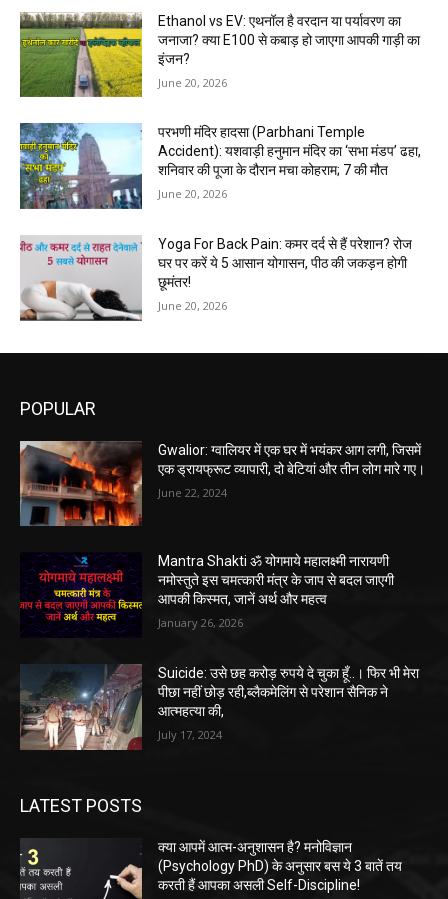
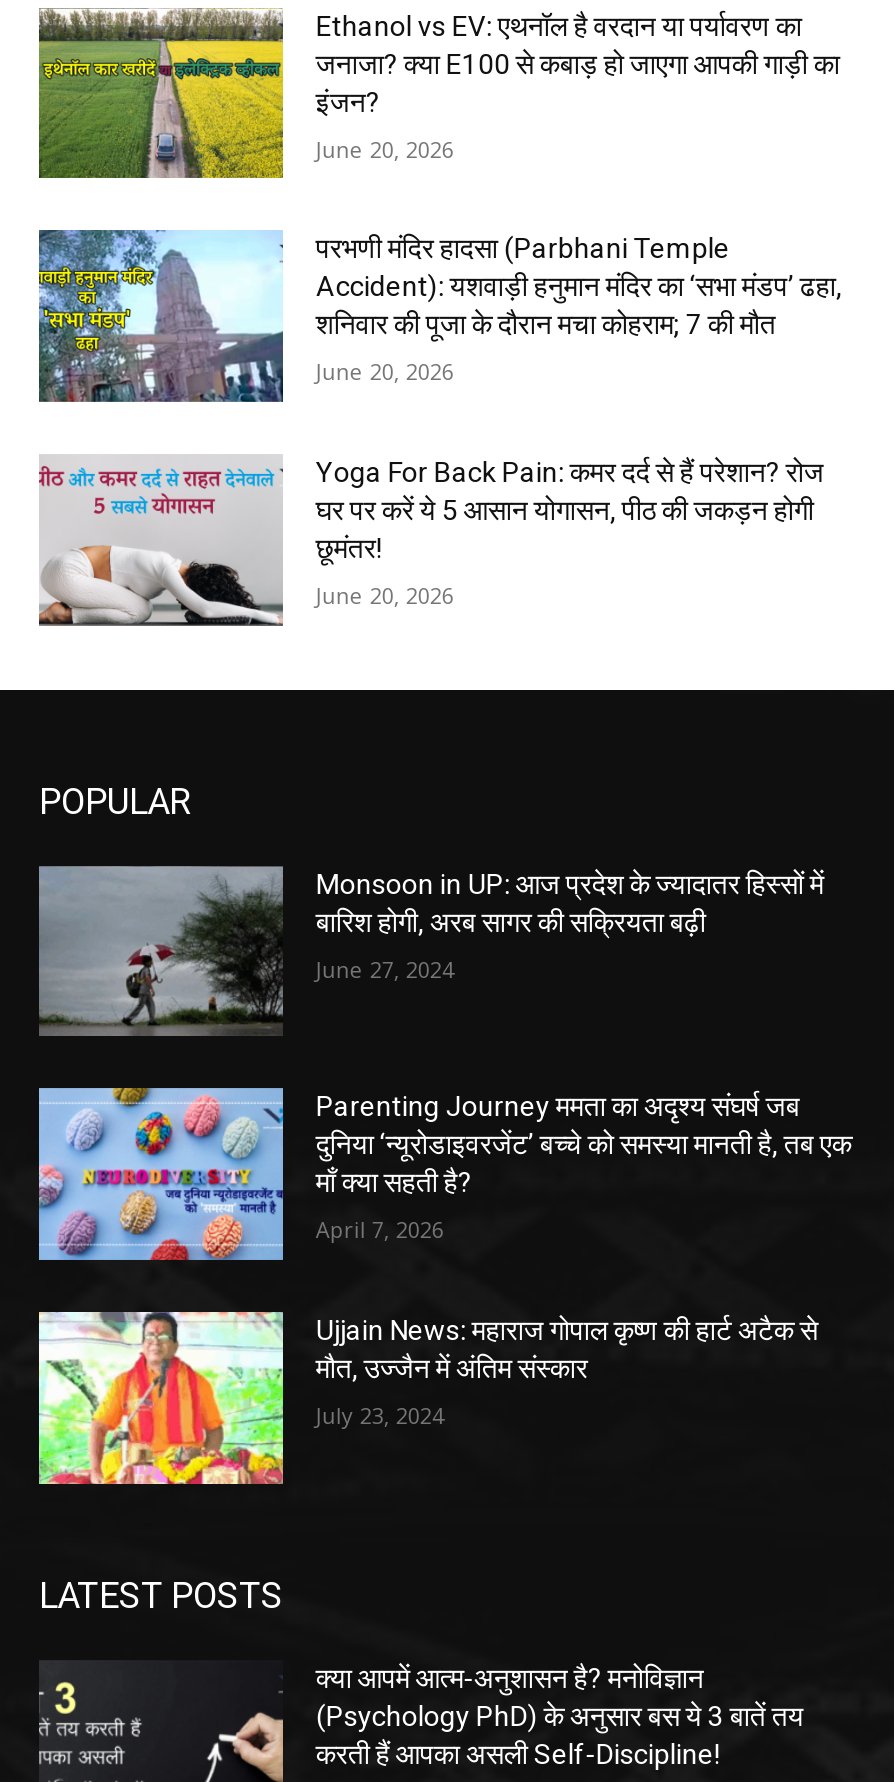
- [image]
- Gwalior: ग्वालियर में एक घर में भयंकर आग लगी, जिसमें
- एक ड्रायफ्रूट व्यापारी, दो बेटियां और तीन लोग मारे गए।
+ [image]
+ Monsoon in UP: आज प्रदेश के ज्यादातर हिस्सों में
+ बारिश होगी, अरब सागर की सक्रियता बढ़ी

- June 22, 2024
+ June 27, 2024

- [image]
- Mantra Shakti ॐ योगमाये महालक्ष्मी नारायणी
- नमोस्तुते इस चमत्कारी मंत्र के जाप से बदल जाएगी
- आपकी किस्मत, जानें अर्थ और महत्व
+ [image]
+ Parenting Journey ममता का अदृश्य संघर्ष जब
+ दुनिया ‘न्यूरोडाइवरजेंट’ बच्चे को समस्या मानती है, तब एक
+ माँ क्या सहती है?

- January 26, 2026
+ April 7, 2026

- [image]
- Suicide: उसे छह करोड़ रुपये दे चुका हूँ..। फिर भी मेरा
- पीछा नहीं छोड़ रही,ब्लैकमेलिंग से परेशान सैनिक ने
- आत्महत्या की,
+ [image]
+ Ujjain News: महाराज गोपाल कृष्ण की हार्ट अटैक से
+ मौत, उज्जैन में अंतिम संस्कार

- July 17, 2024
+ July 23, 2024
